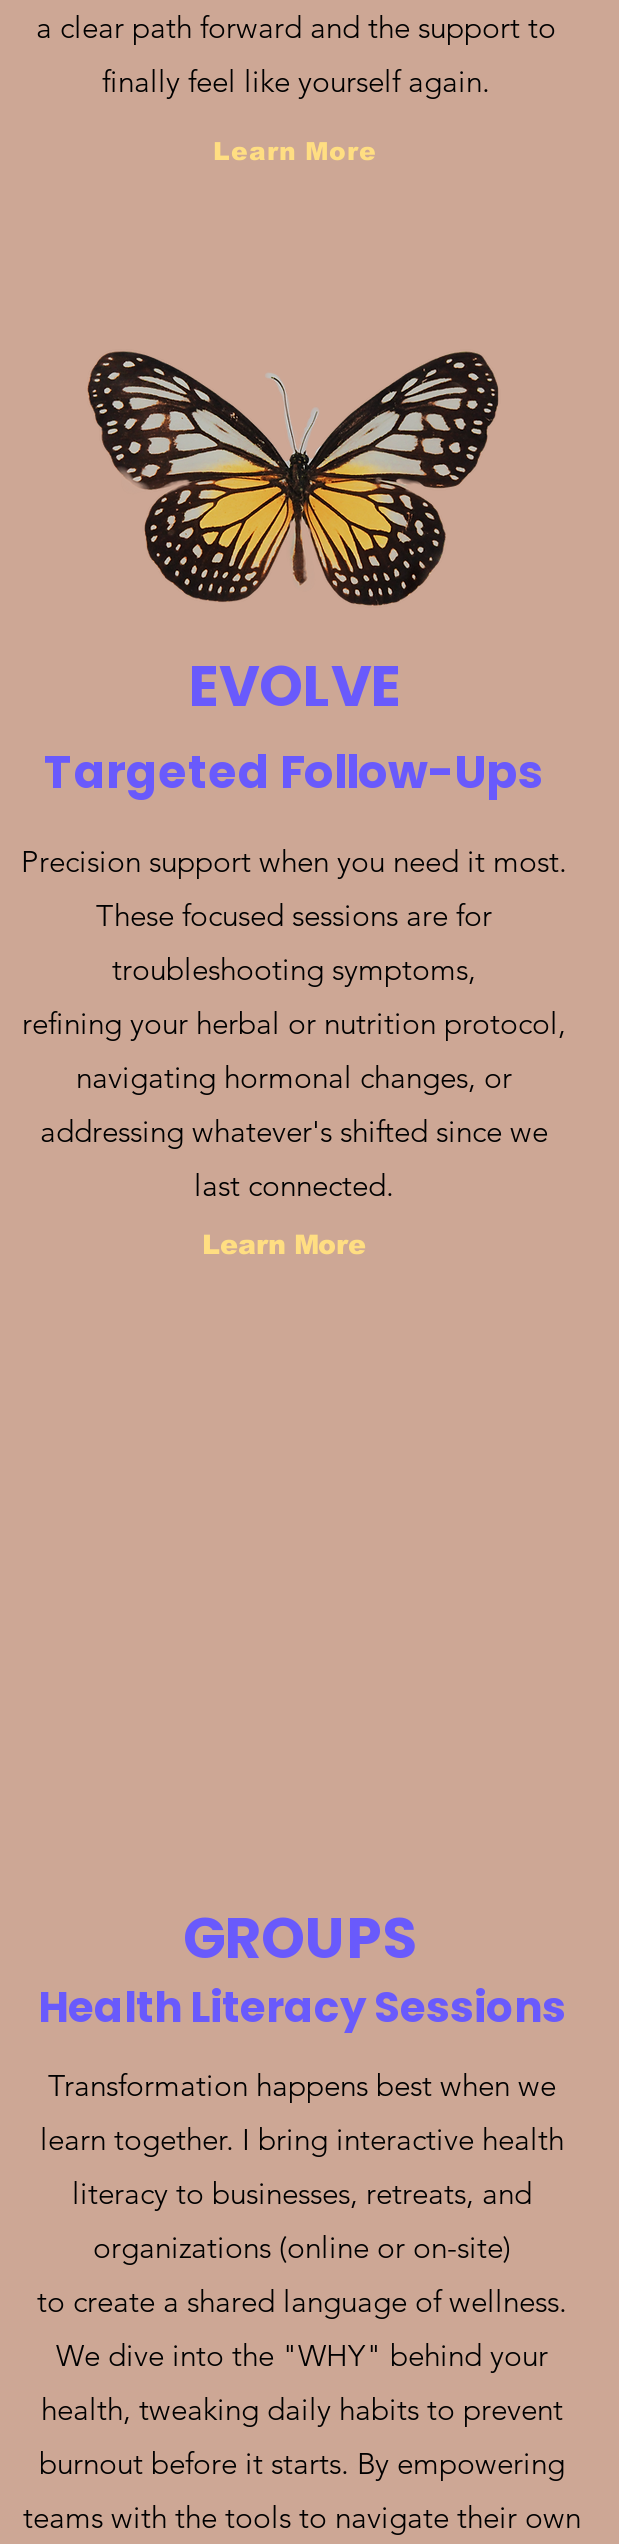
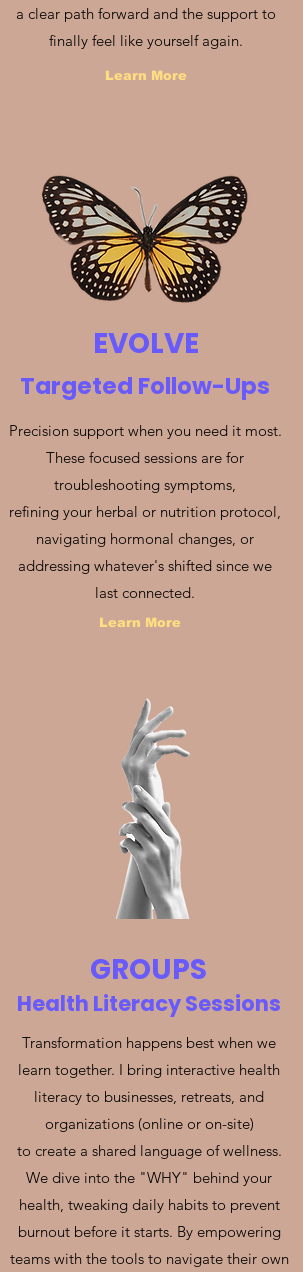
+ [image]
